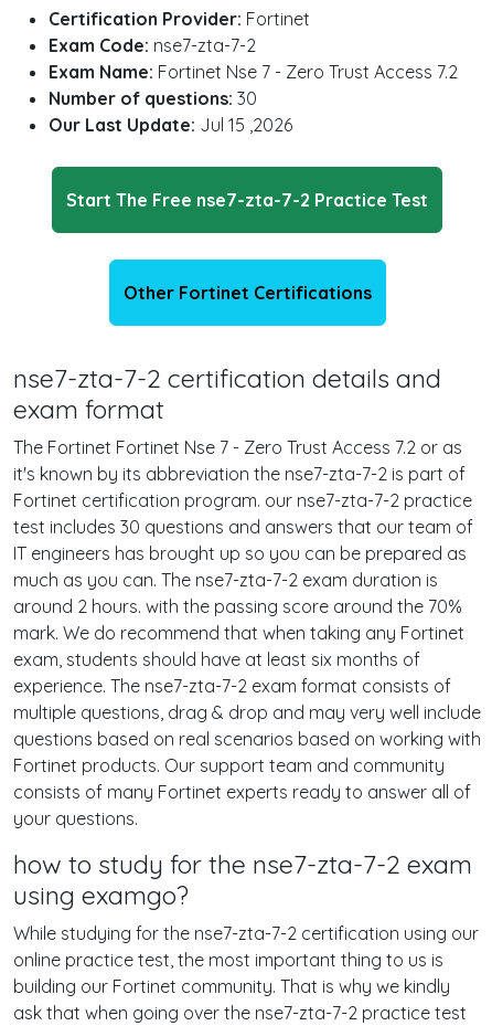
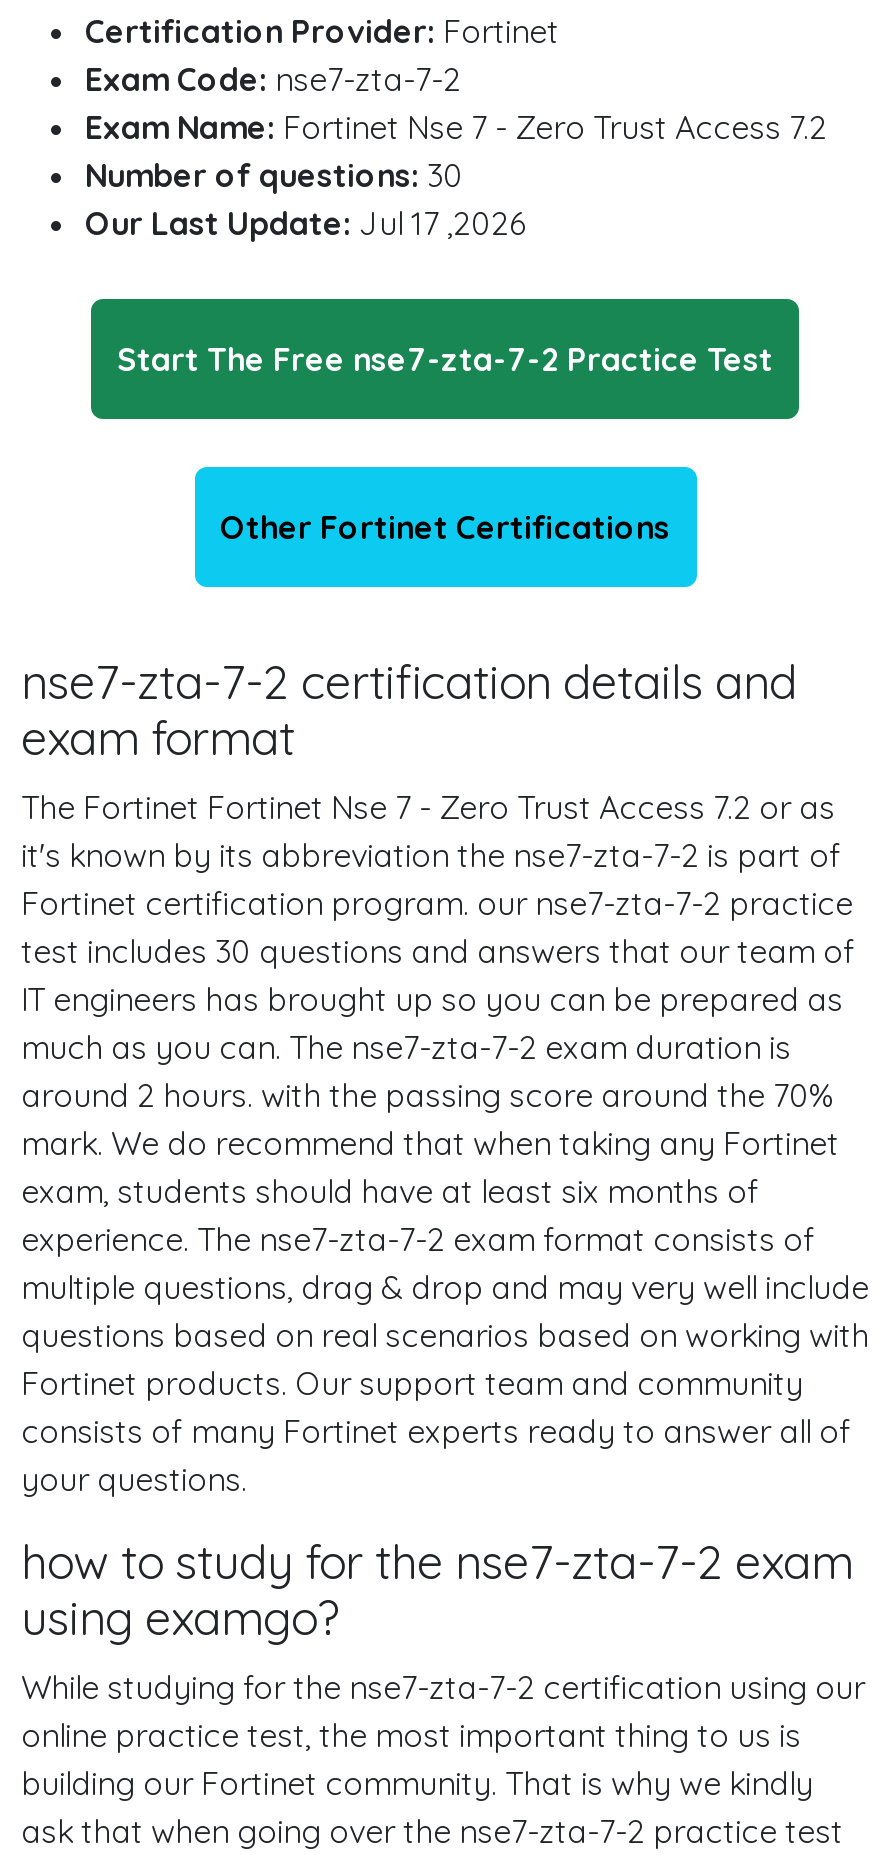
- Our Last Update: Jul 15 ,2026
+ Our Last Update: Jul 17 ,2026
